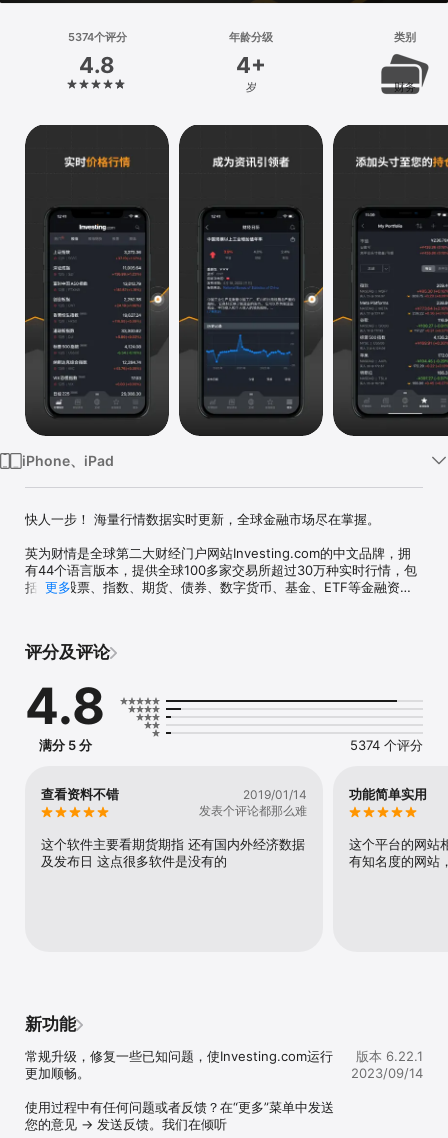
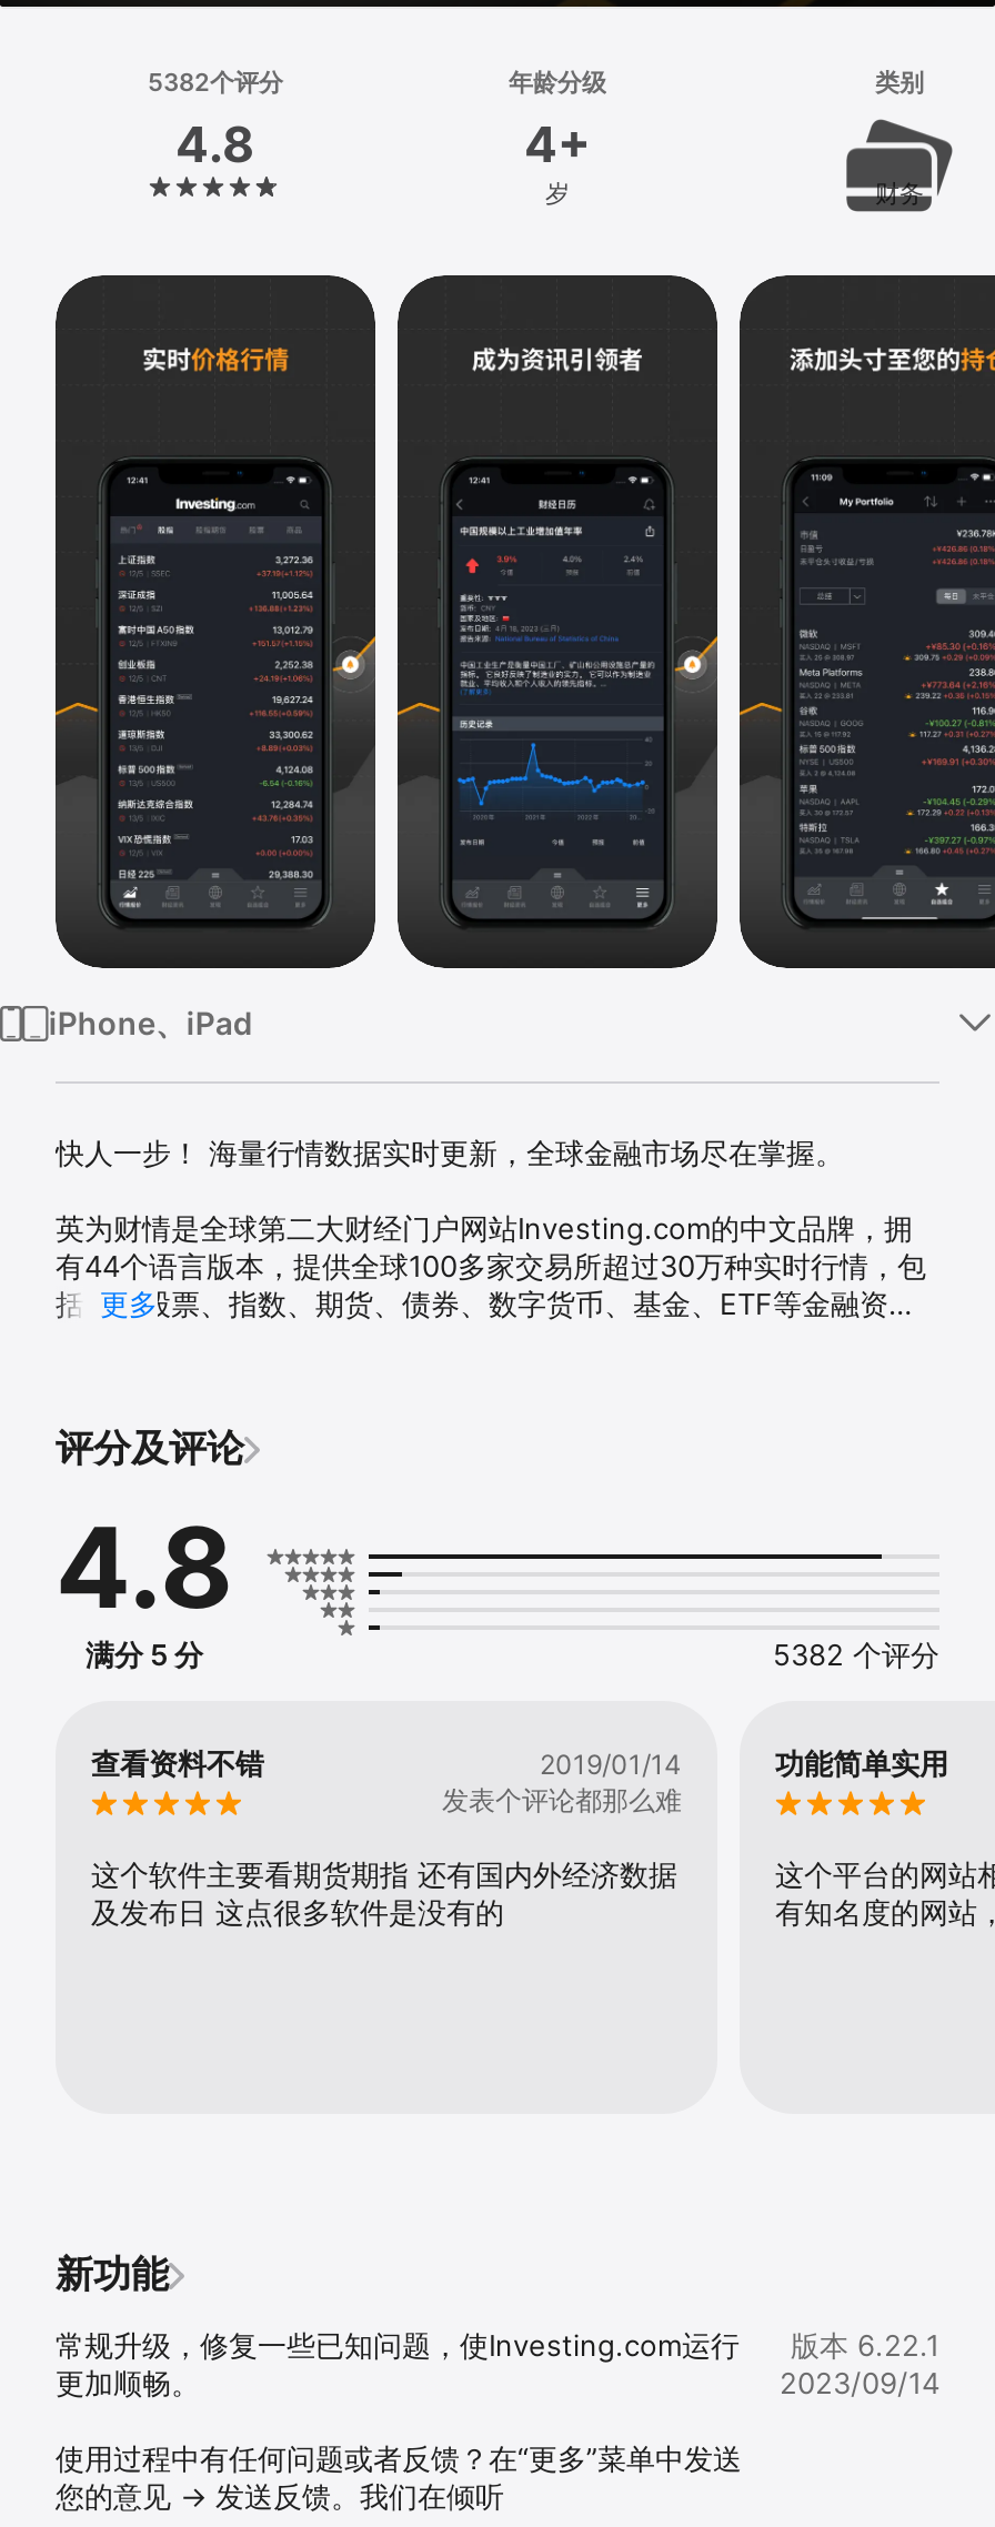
- 5374个评分
+ 5382个评分

- 5374 个评分
+ 5382 个评分
